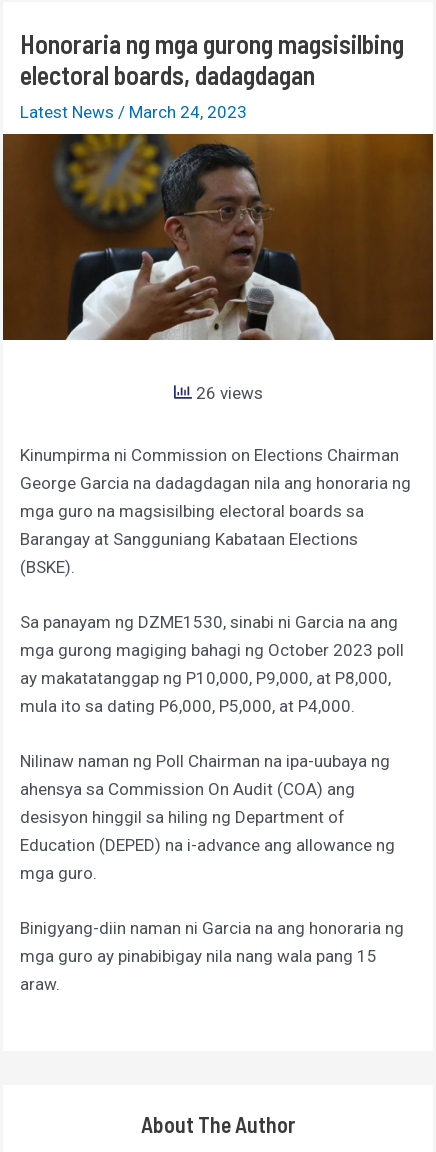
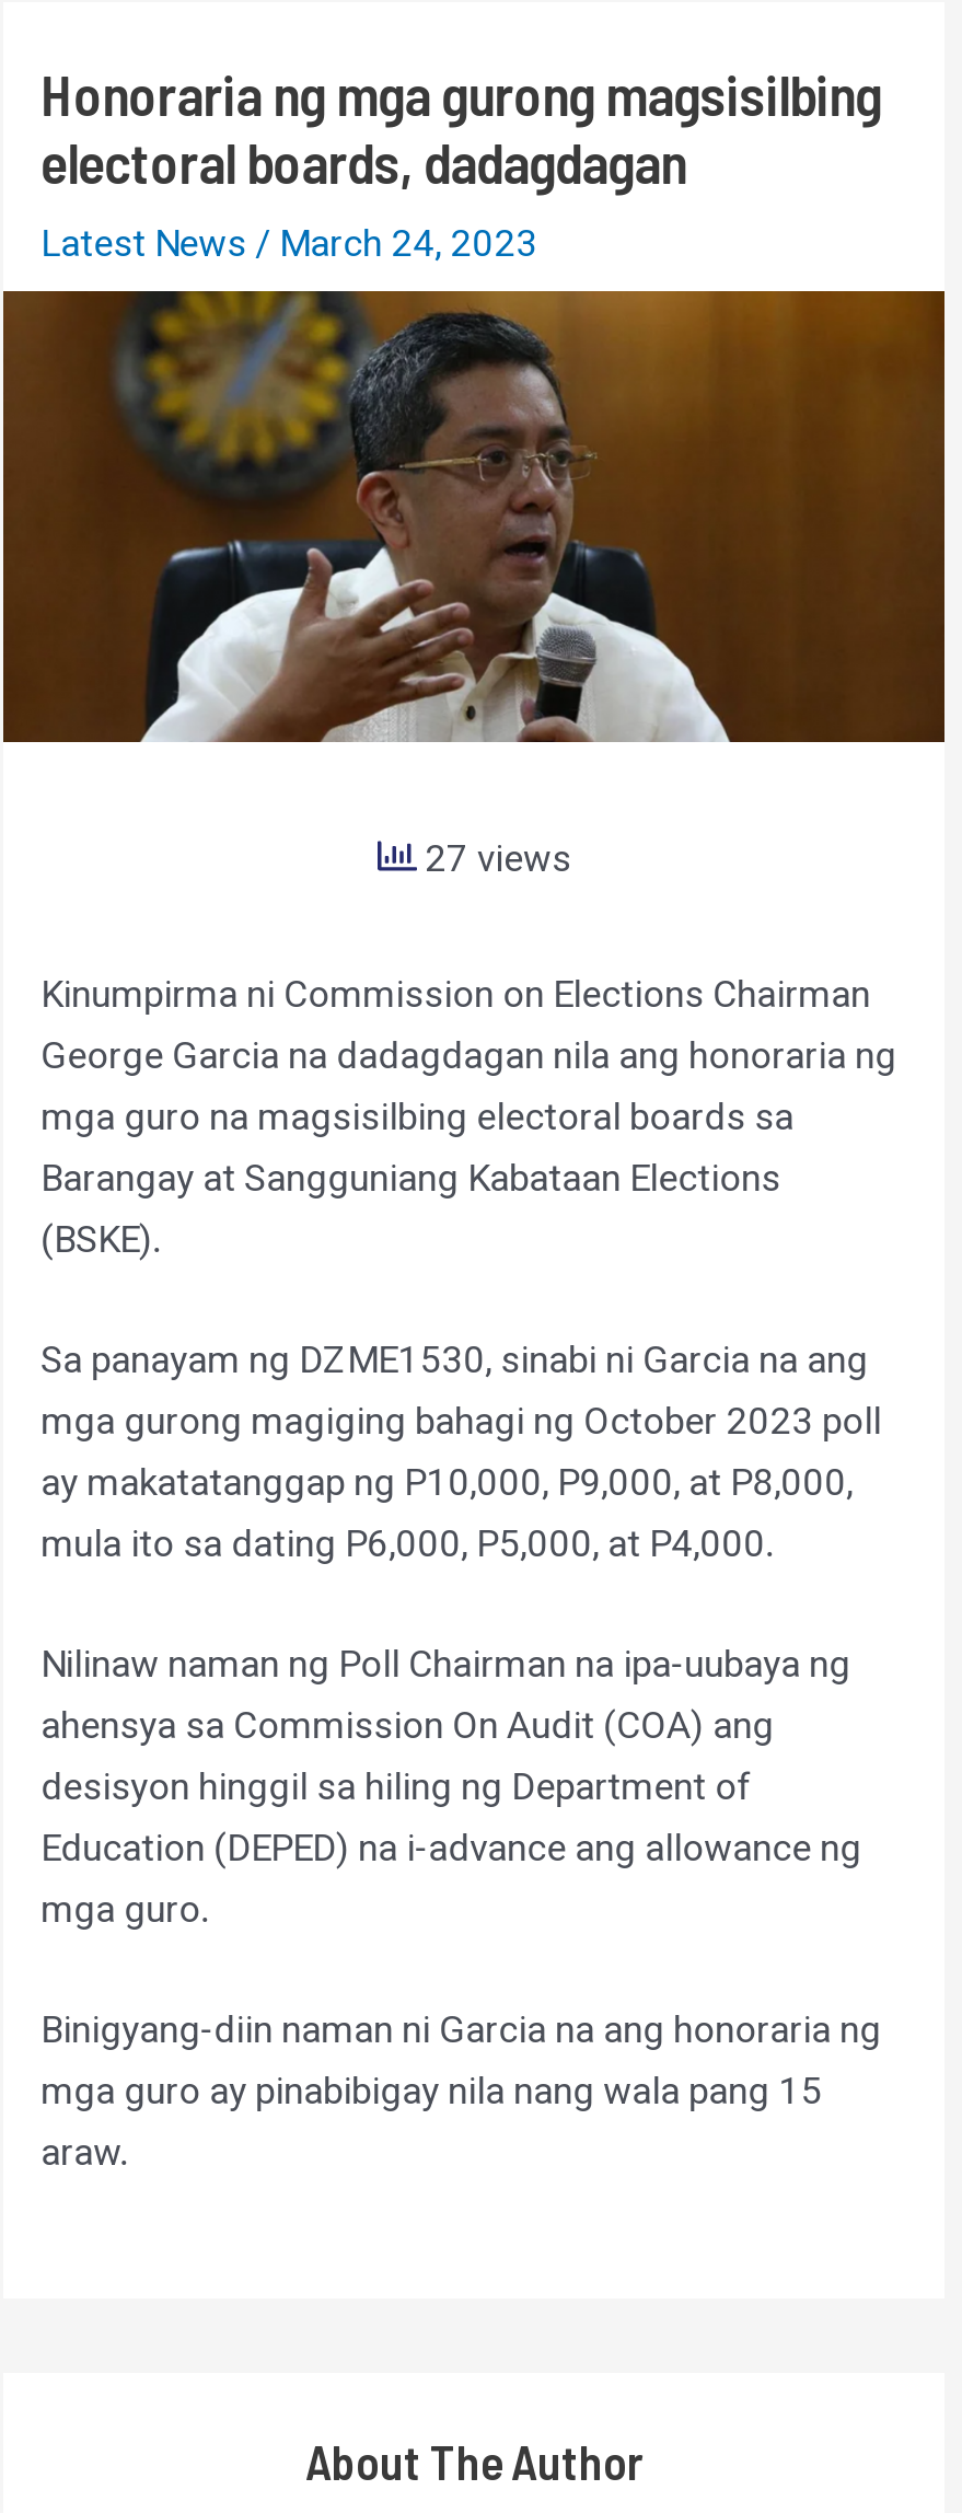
- 26 views
+ 27 views
